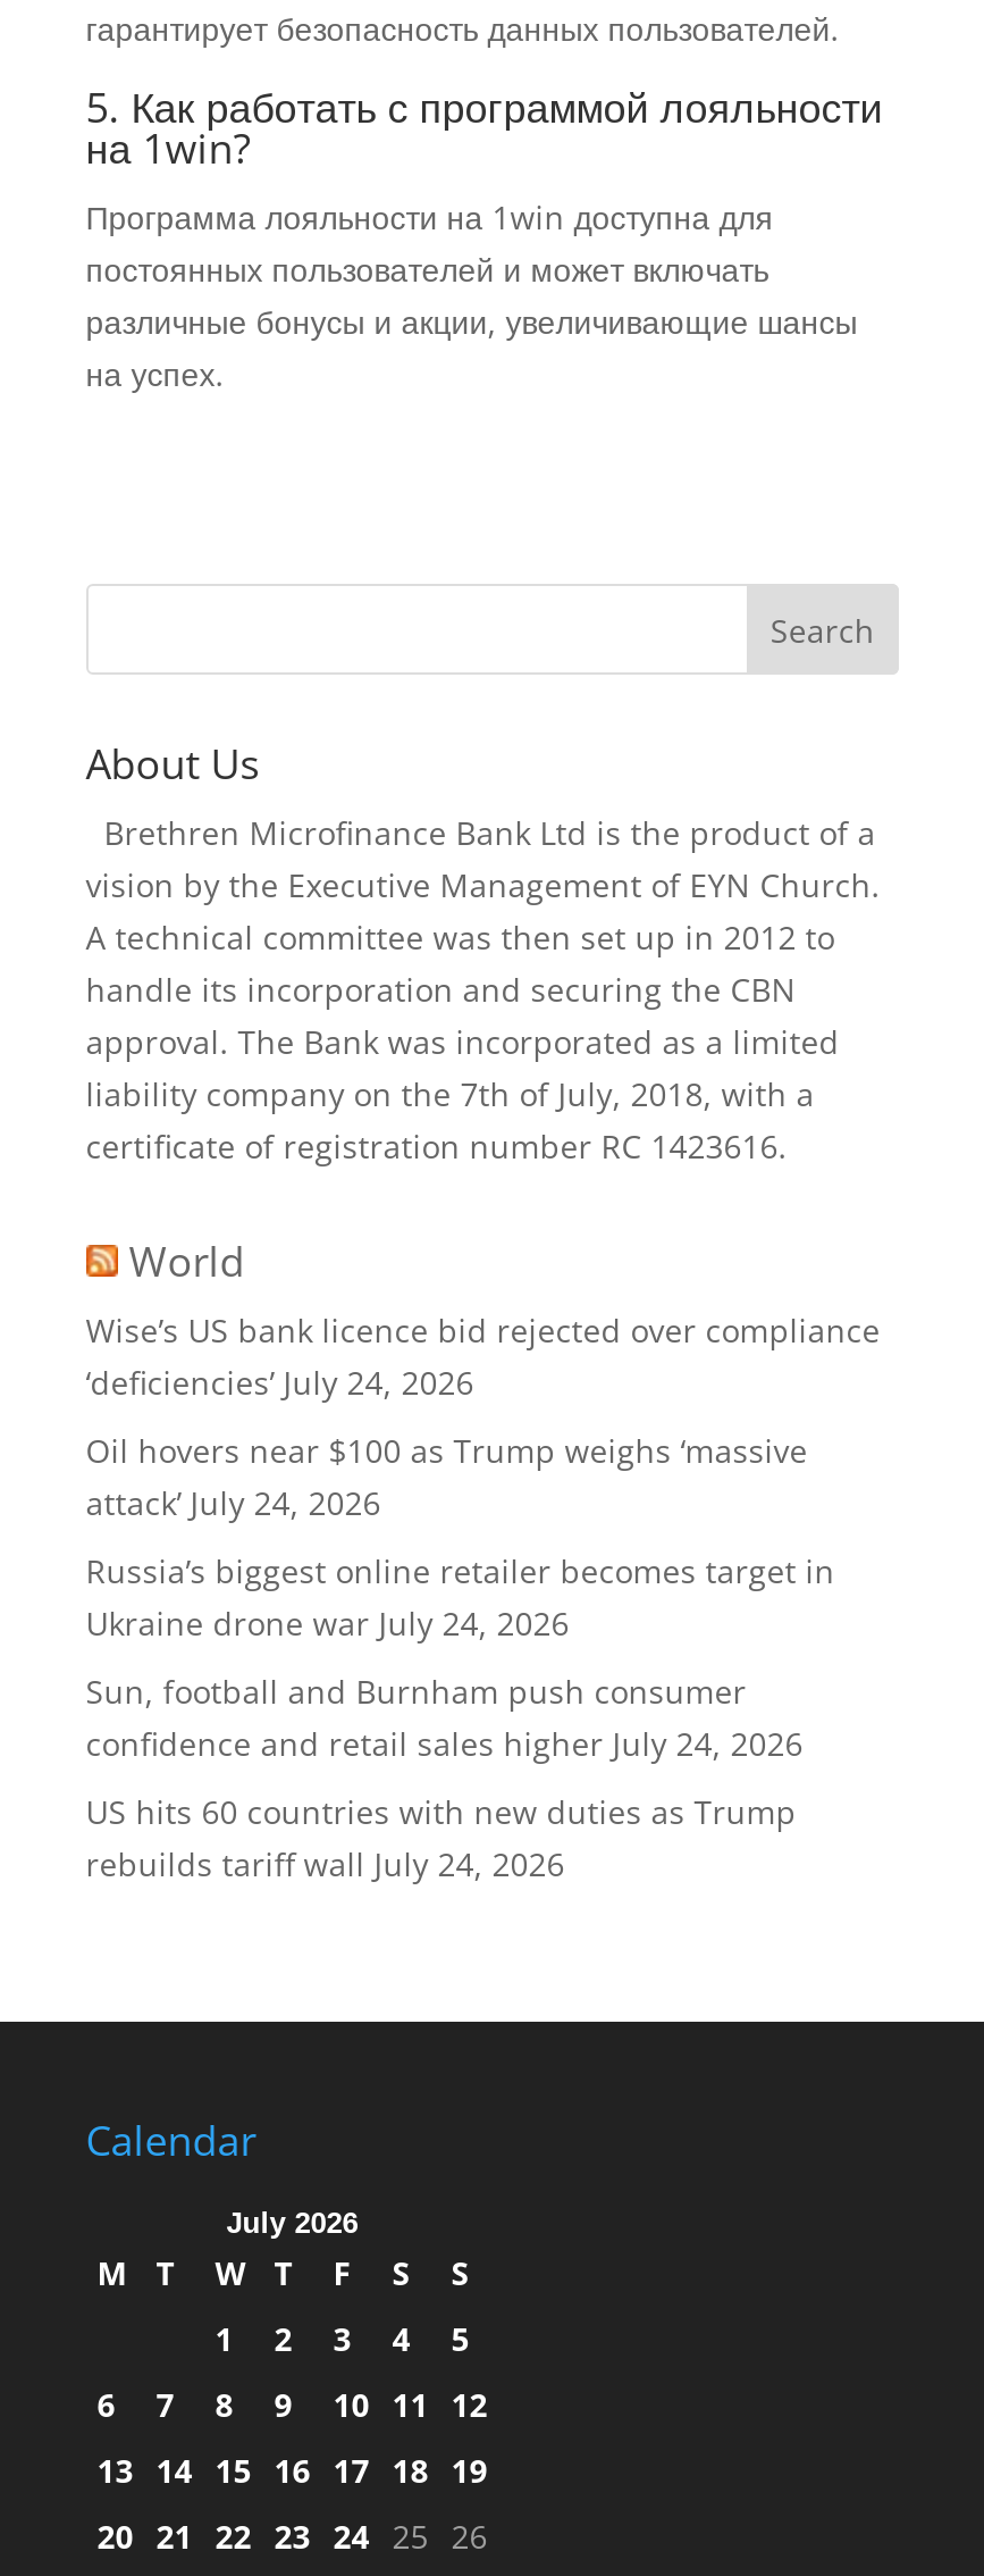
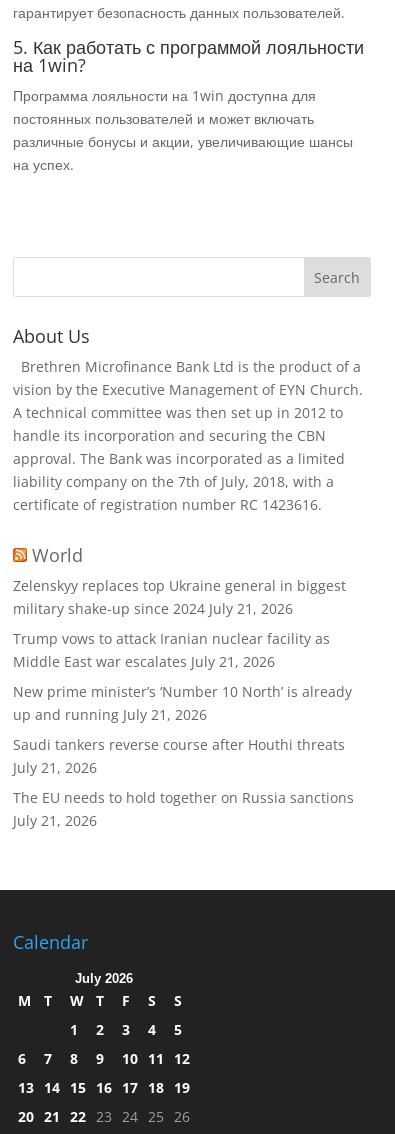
- Wise’s US bank licence bid rejected over compliance
- ‘deficiencies’ July 24, 2026
+ Zelenskyy replaces top Ukraine general in biggest
+ military shake-up since 2024 July 21, 2026

- Oil hovers near $100 as Trump weighs ‘massive
- attack’ July 24, 2026
+ Trump vows to attack Iranian nuclear facility as
+ Middle East war escalates July 21, 2026

- Russia’s biggest online retailer becomes target in
- Ukraine drone war July 24, 2026
+ New prime minister’s ‘Number 10 North’ is already
+ up and running July 21, 2026

- Sun, football and Burnham push consumer
- confidence and retail sales higher July 24, 2026
+ Saudi tankers reverse course after Houthi threats
+ July 21, 2026

- US hits 60 countries with new duties as Trump
- rebuilds tariff wall July 24, 2026
+ The EU needs to hold together on Russia sanctions
+ July 21, 2026
